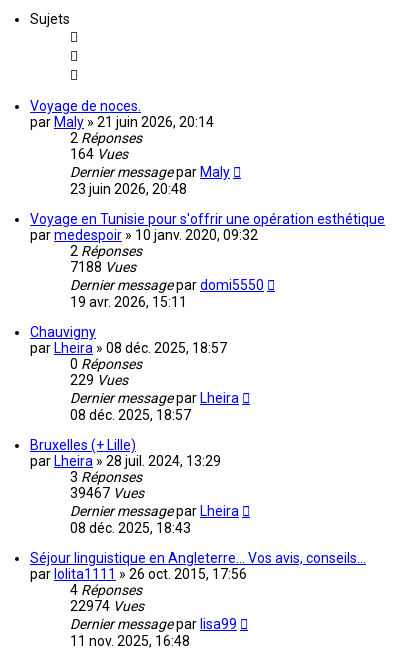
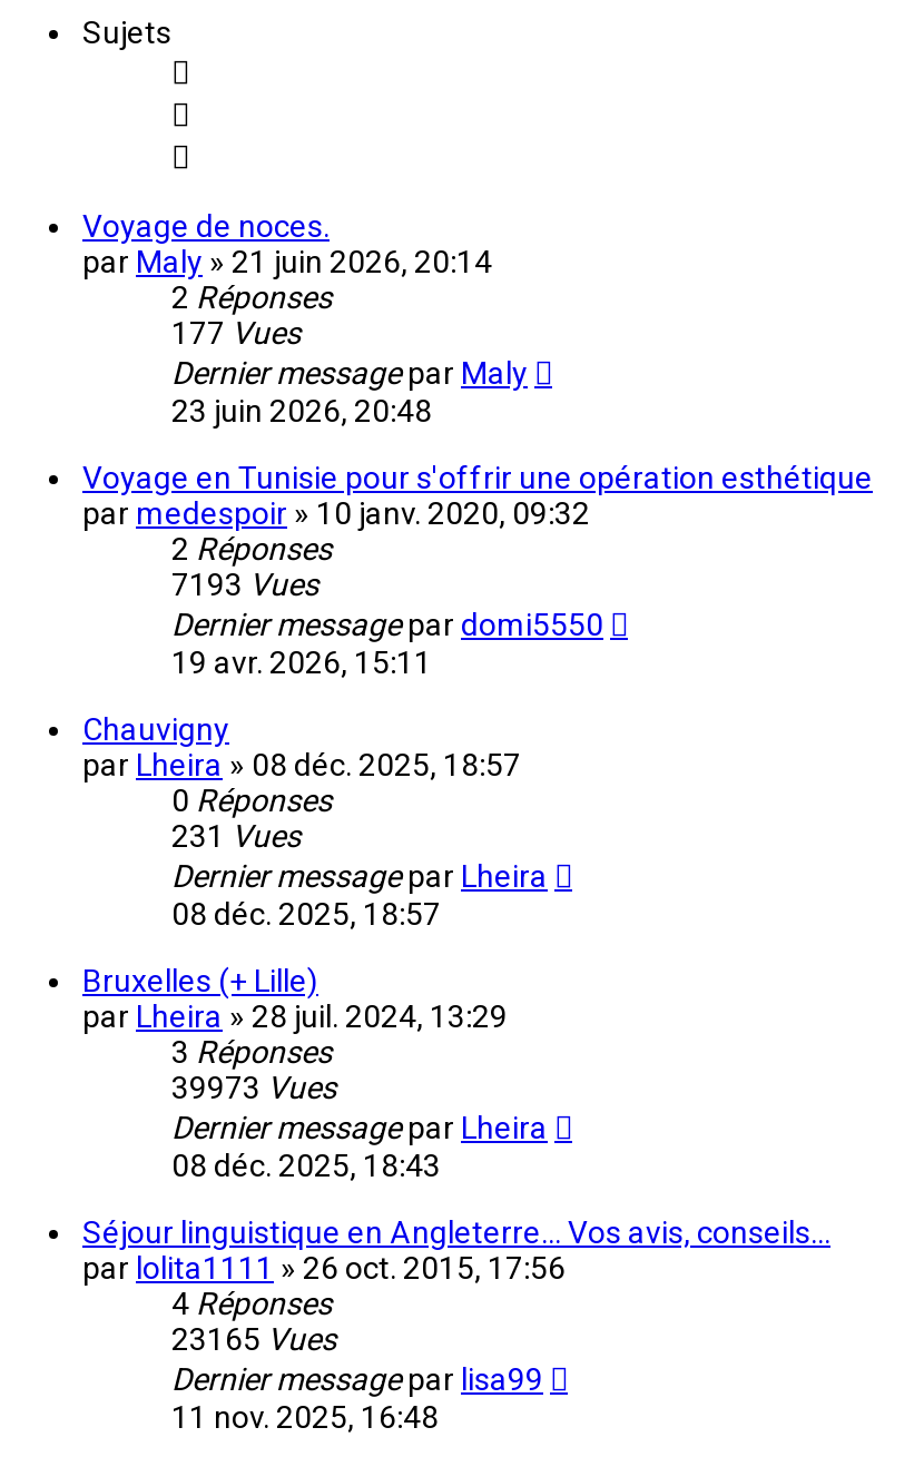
- 164 Vues
+ 177 Vues

- 7188 Vues
+ 7193 Vues

- 229 Vues
+ 231 Vues

- 39467 Vues
+ 39973 Vues

- 22974 Vues
+ 23165 Vues
